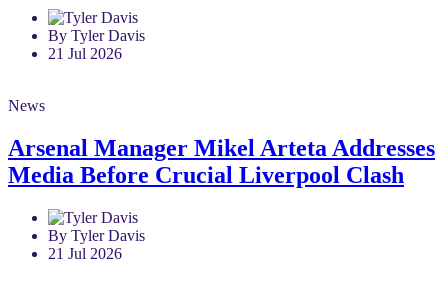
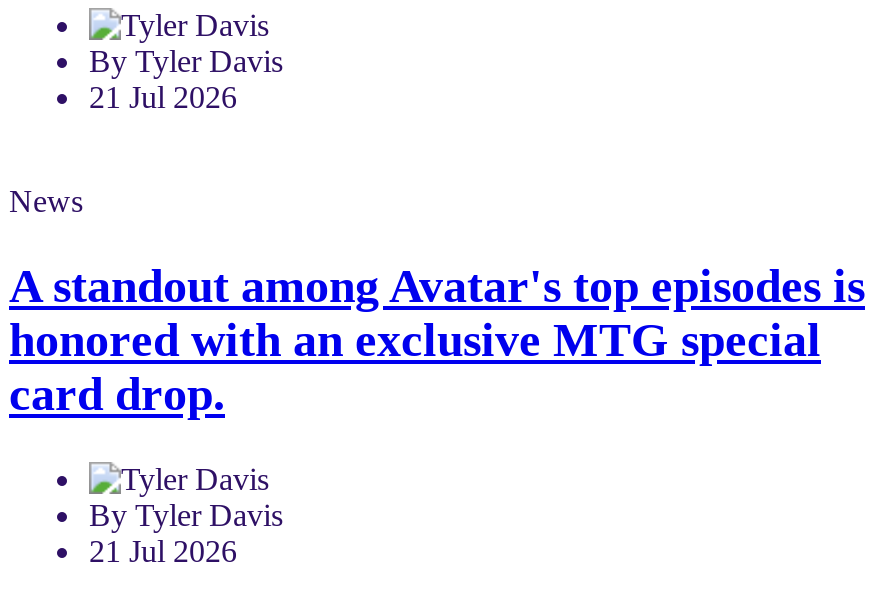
- Arsenal Manager Mikel Arteta Addresses
- Media Before Crucial Liverpool Clash
+ A standout among Avatar's top episodes is
+ honored with an exclusive MTG special
+ card drop.
